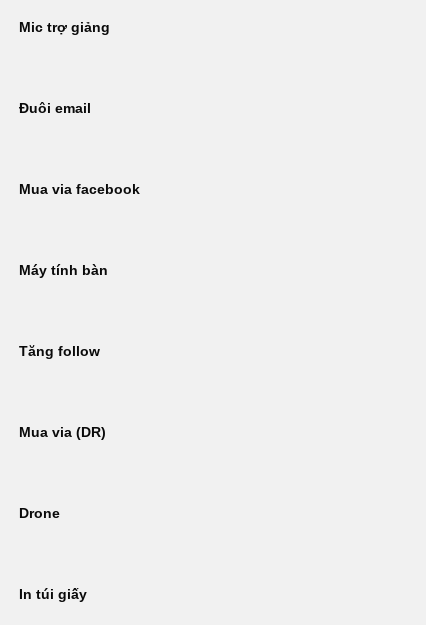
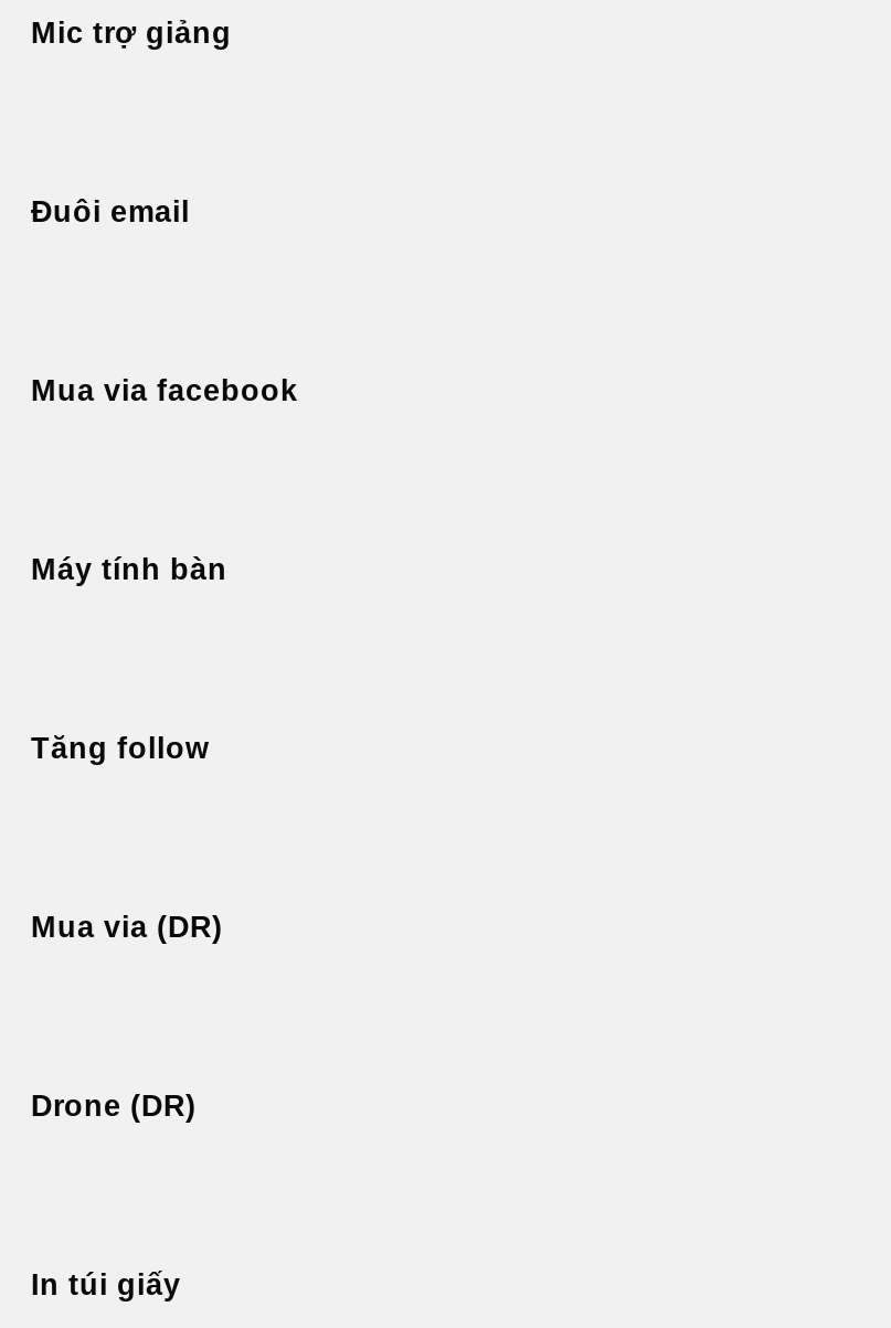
- Drone
+ Drone (DR)
